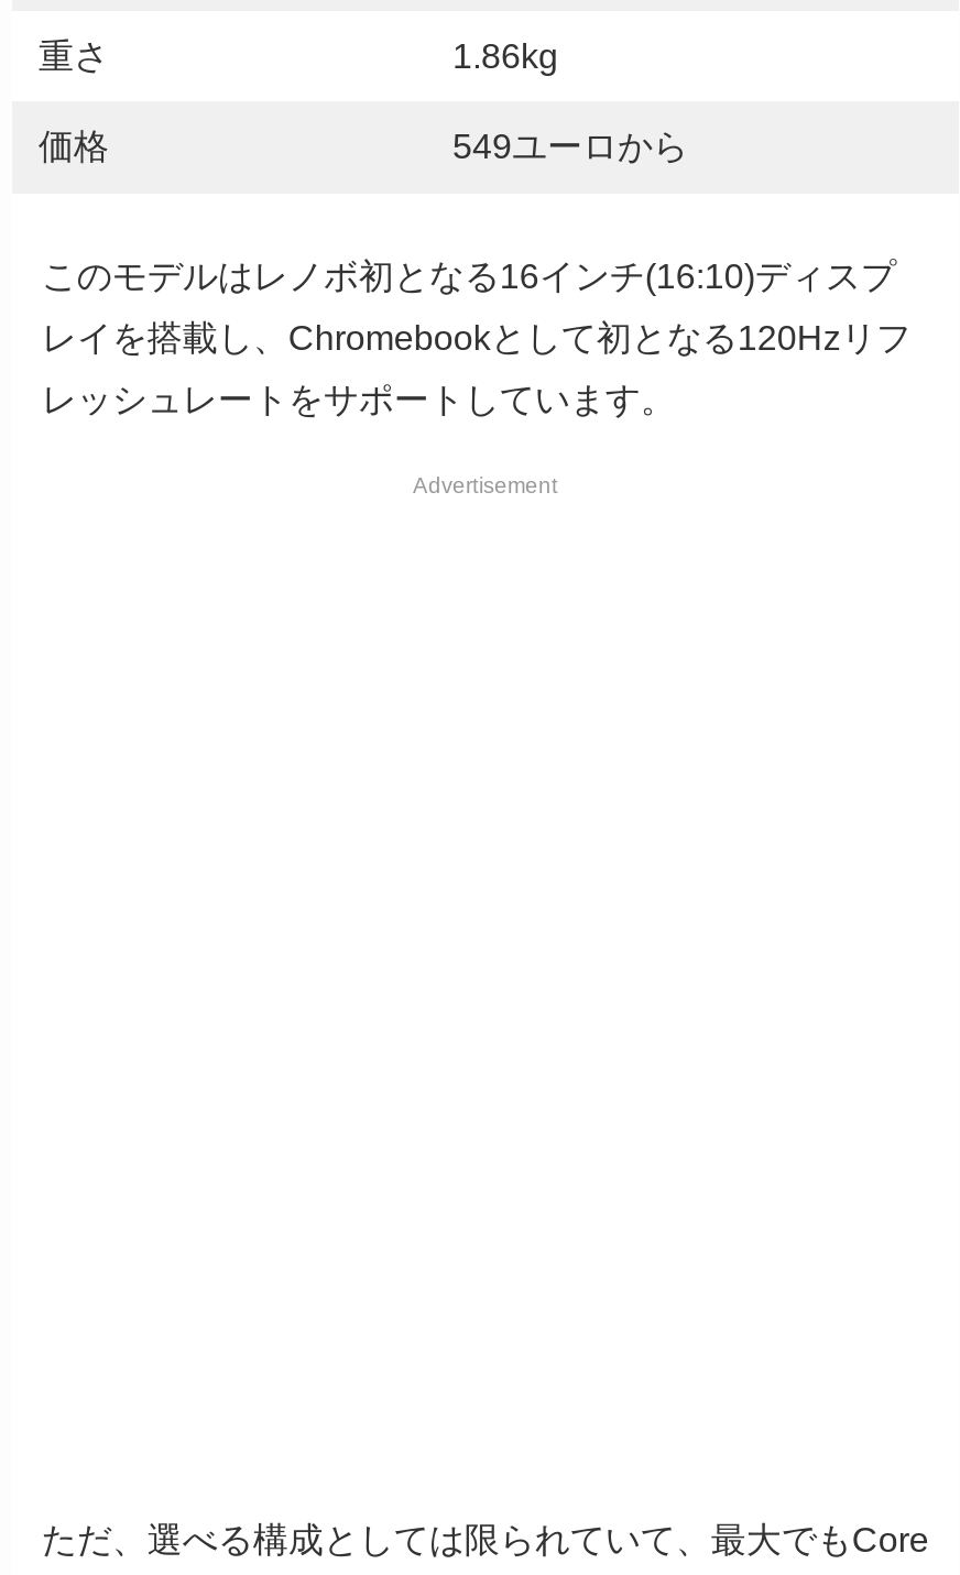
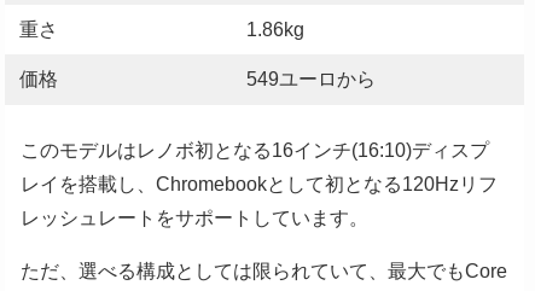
- Advertisement
